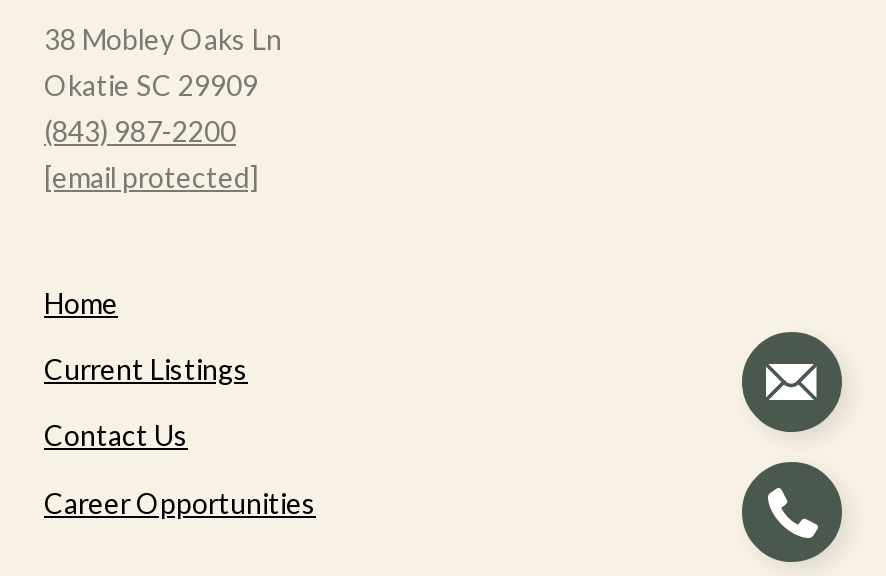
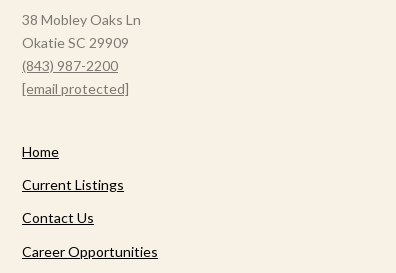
- [image]

- [image]
